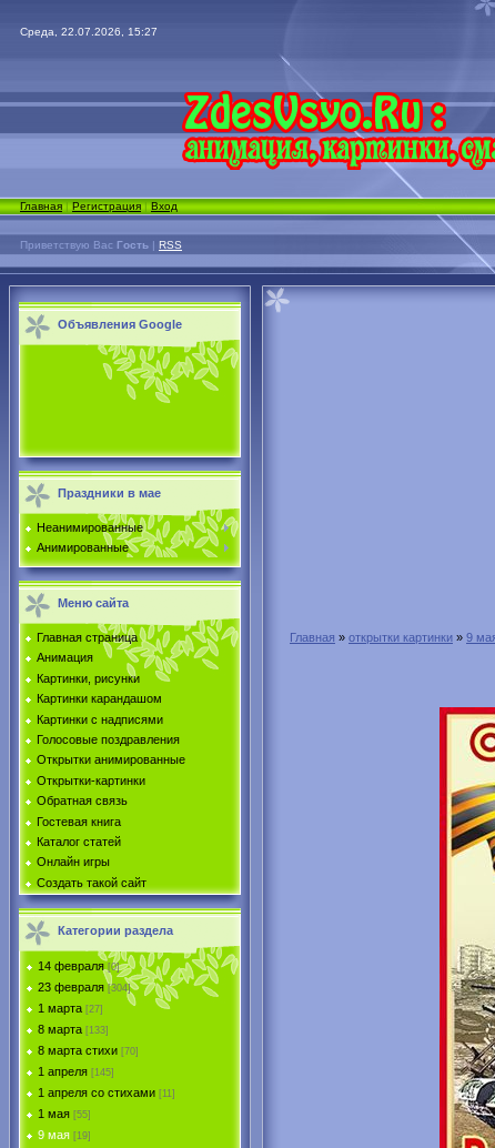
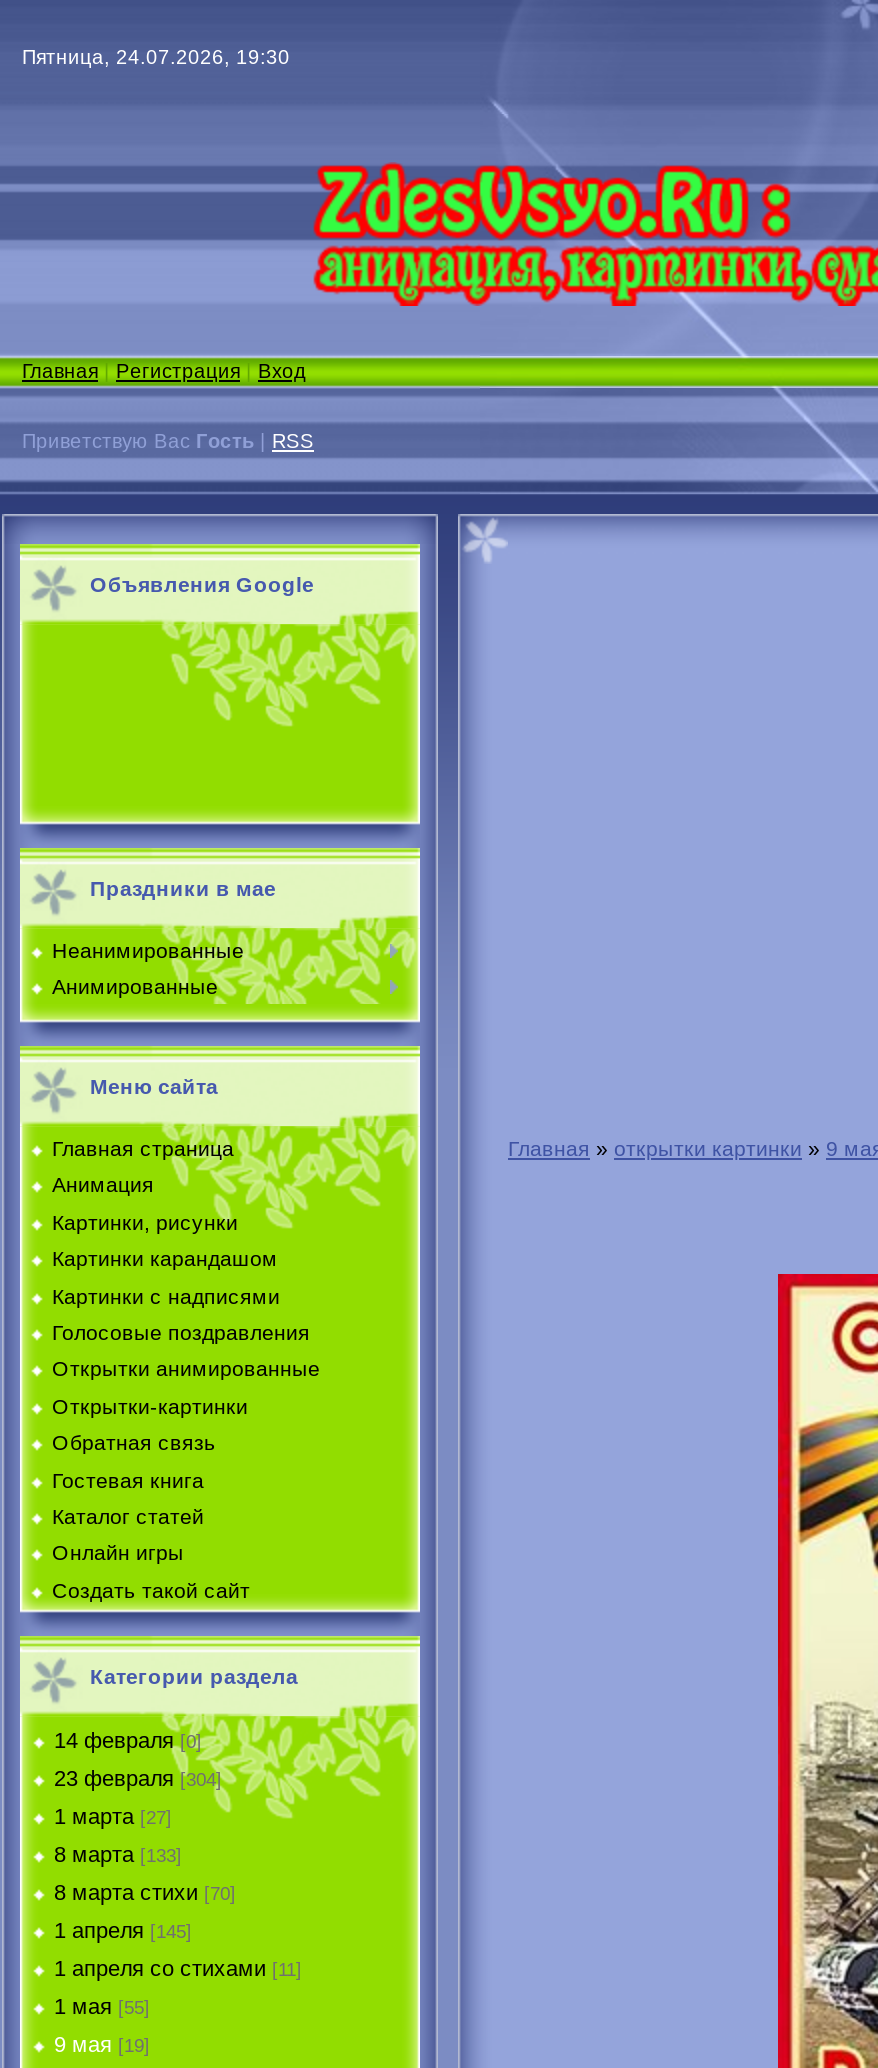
- Среда, 22.07.2026, 15:27
+ Пятница, 24.07.2026, 19:30
